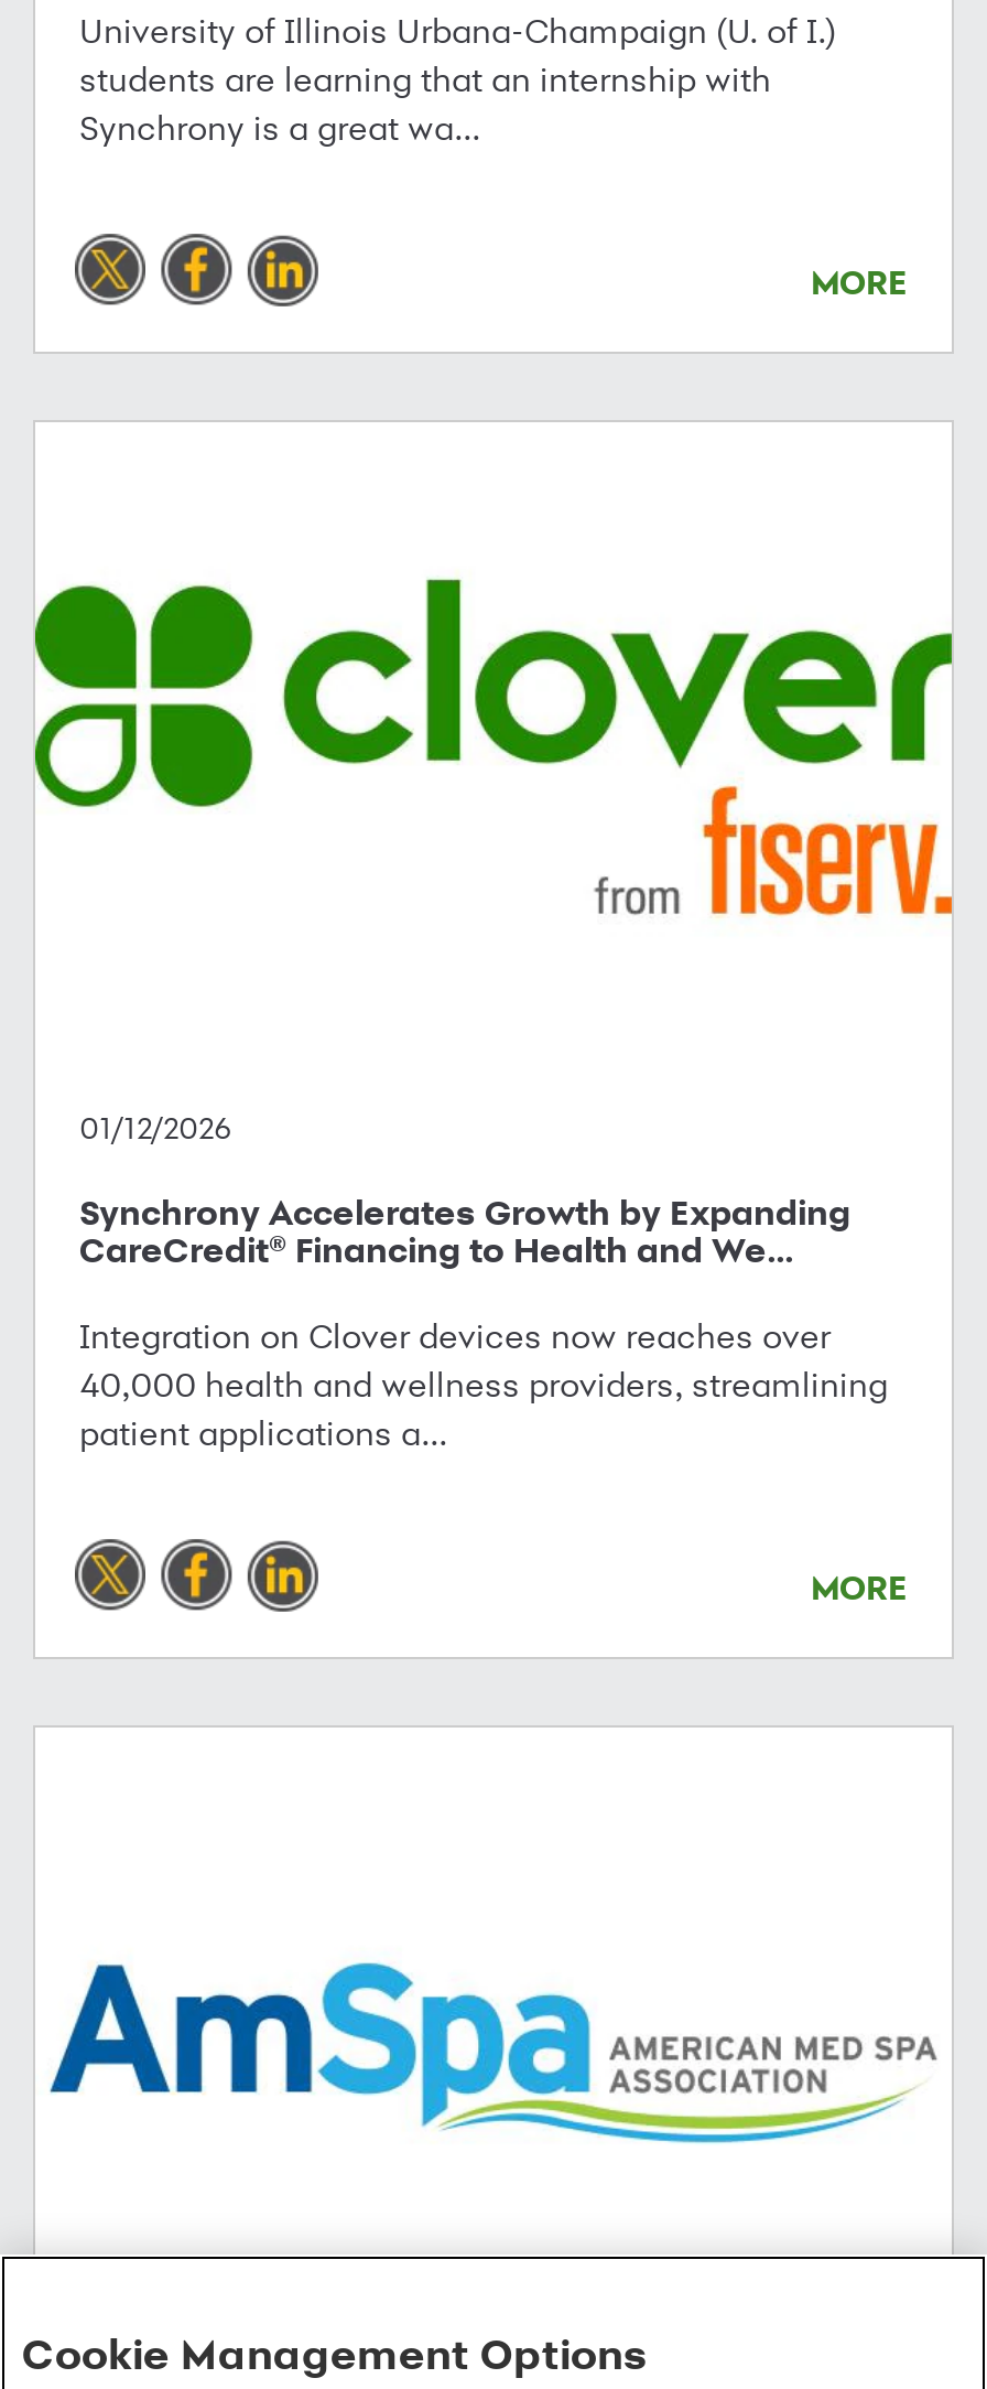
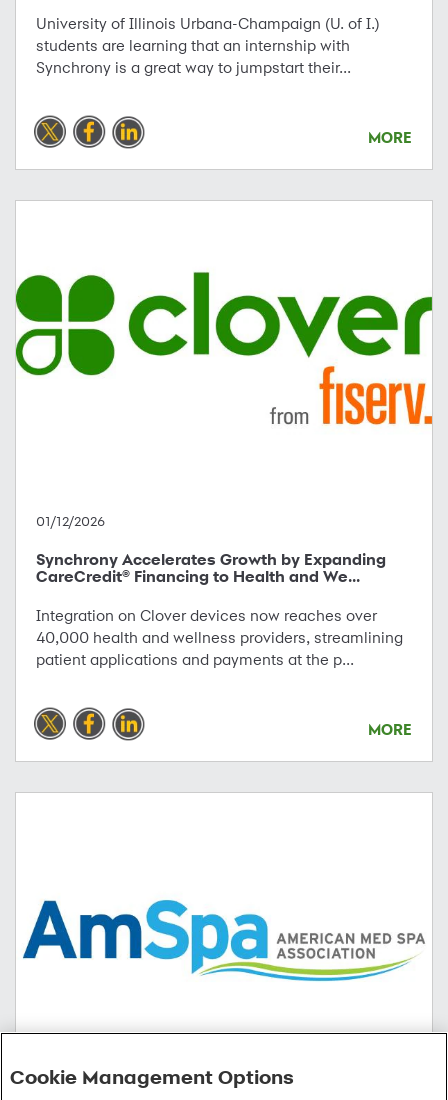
- Synchrony is a great wa...
+ Synchrony is a great way to jumpstart their...

- patient applications a...
+ patient applications and payments at the p...
